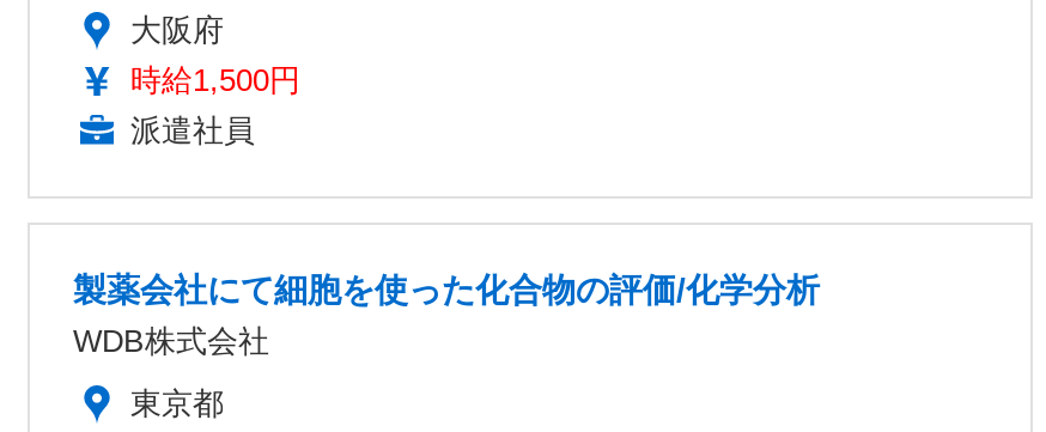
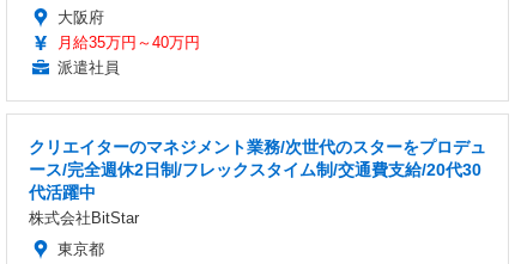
- 時給1,500円
+ 月給35万円～40万円

- 製薬会社にて細胞を使った化合物の評価/化学分析
- WDB株式会社
+ クリエイターのマネジメント業務/次世代のスターをプロデュ
+ ース/完全週休2日制/フレックスタイム制/交通費支給/20代30
+ 代活躍中
+ 株式会社BitStar
